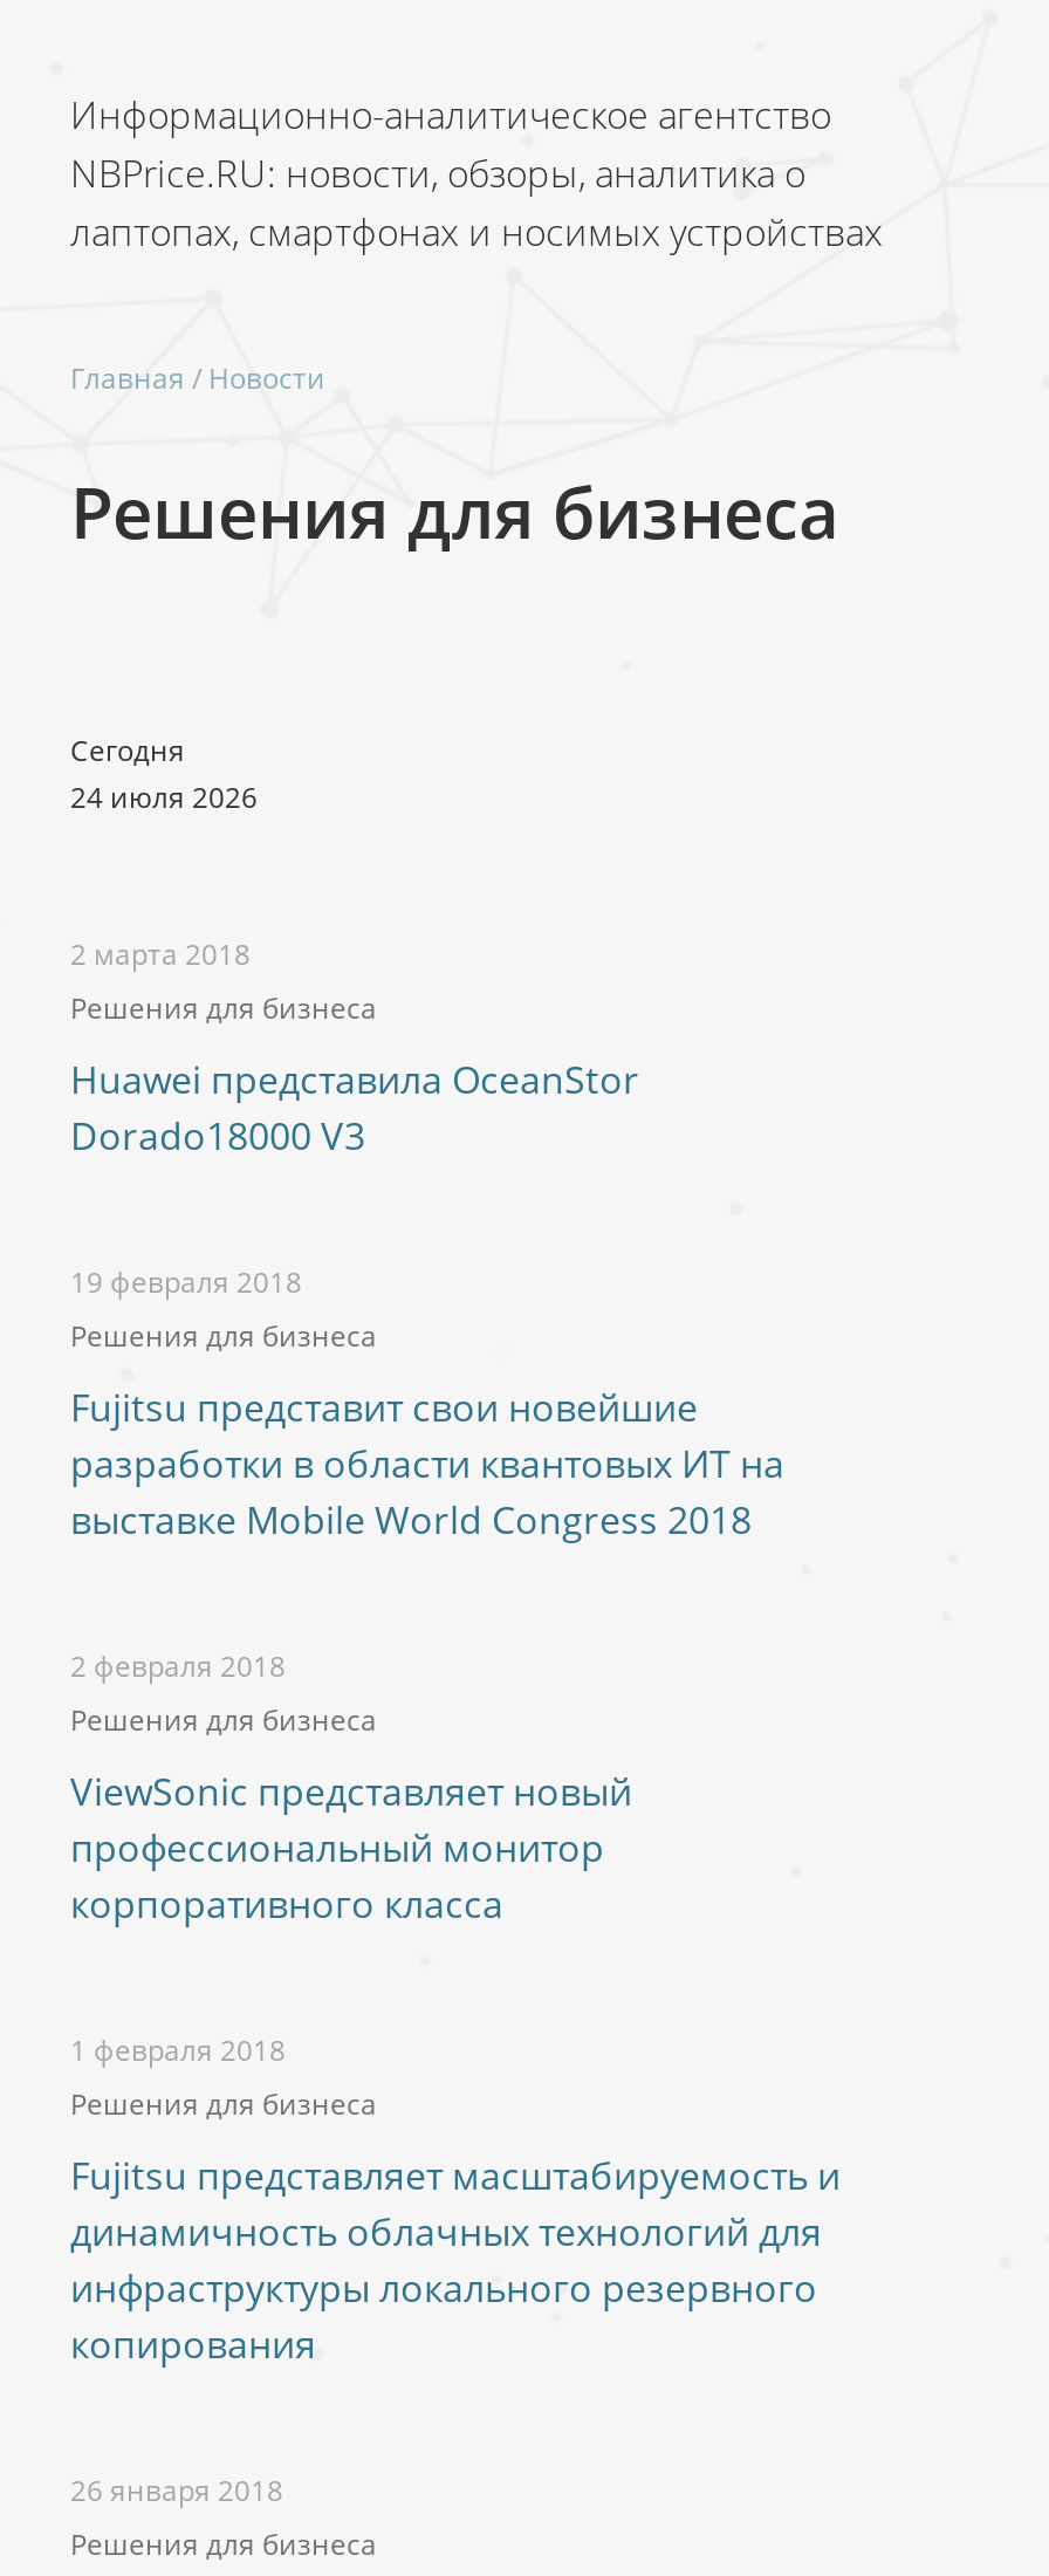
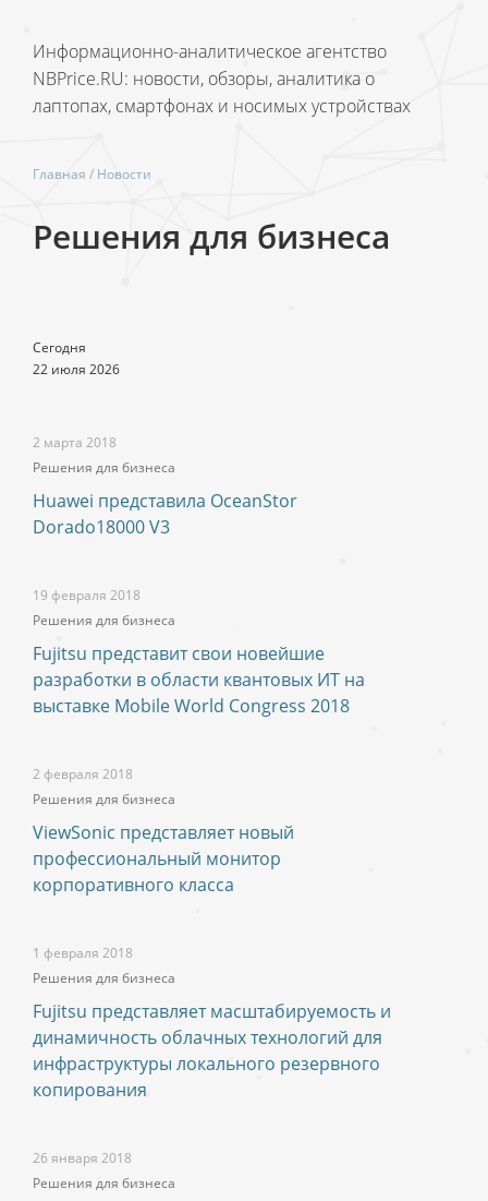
- 24 июля 2026
+ 22 июля 2026
